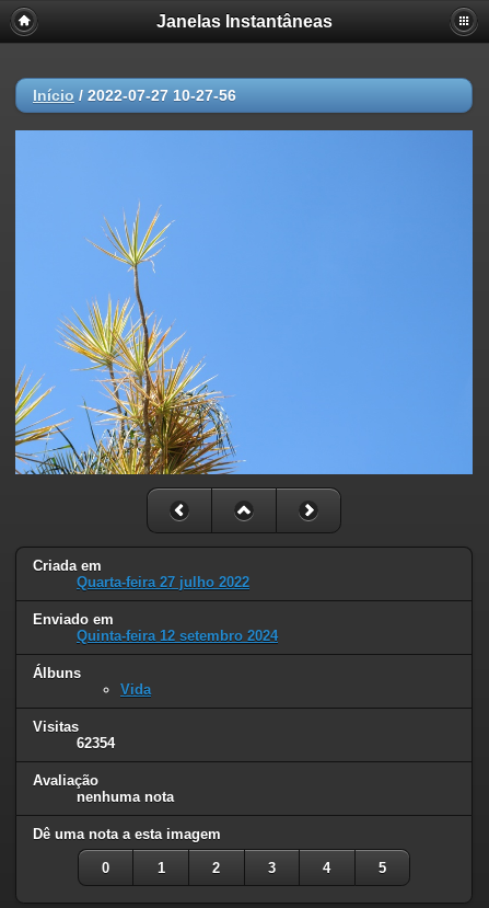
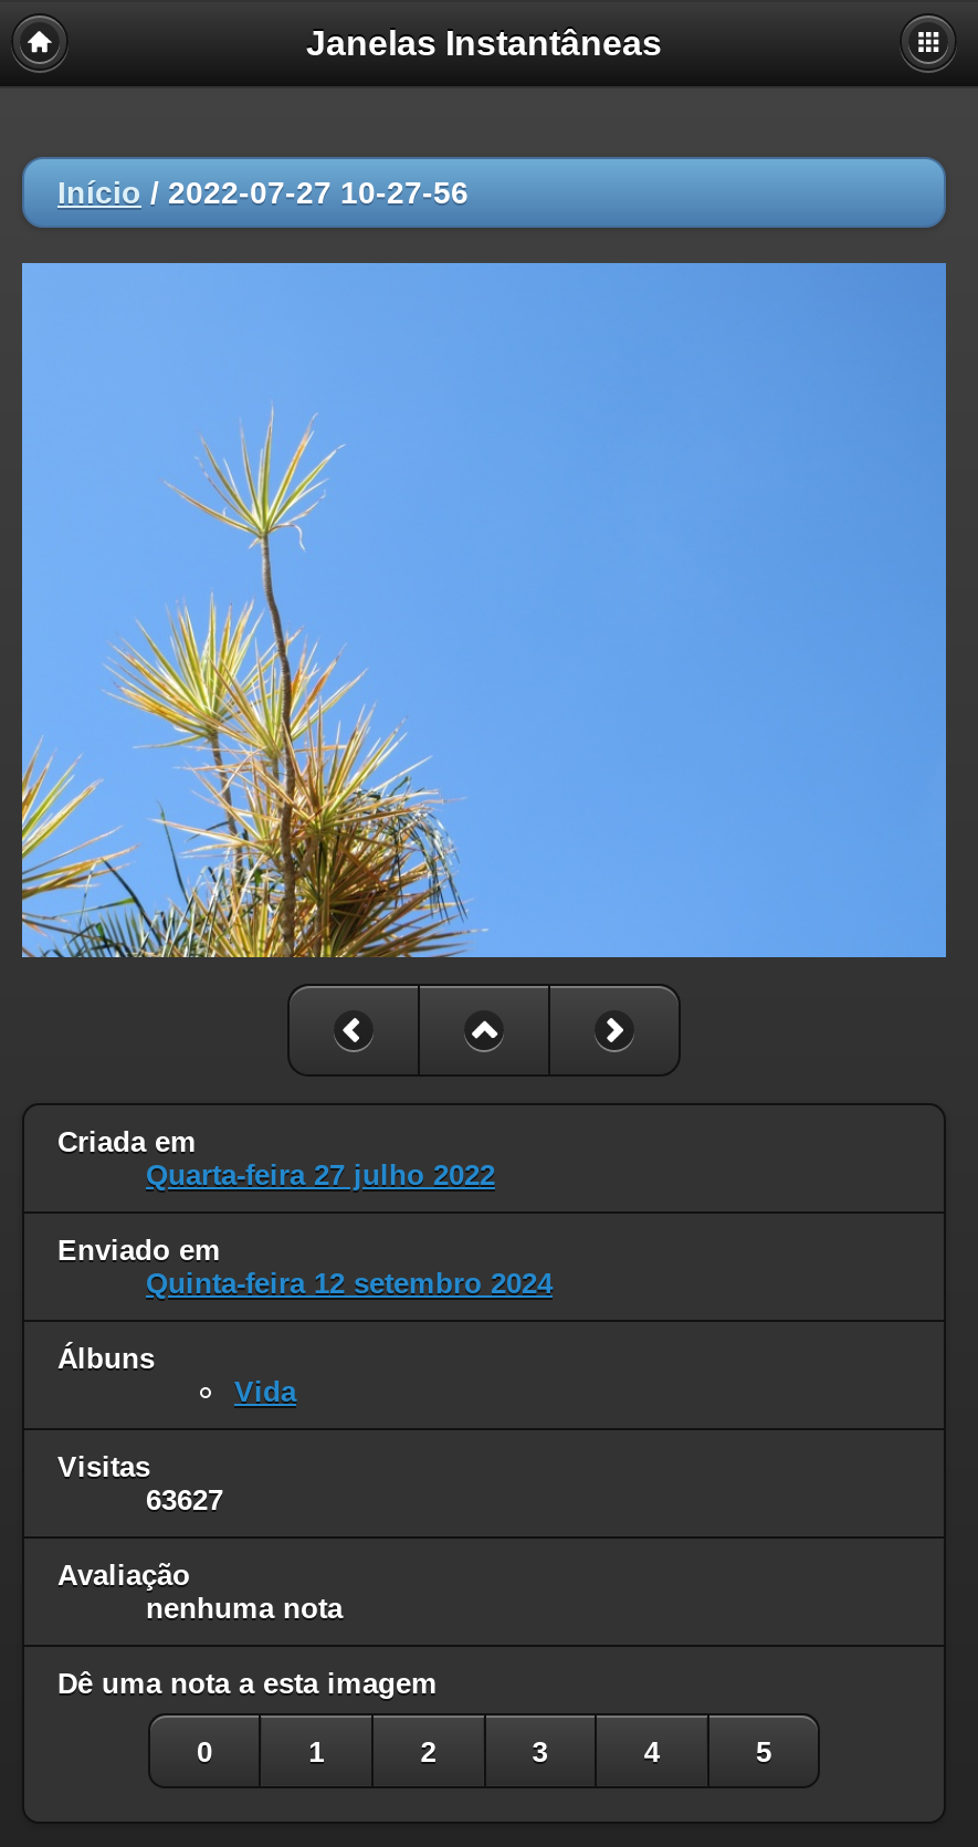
- 62354
+ 63627
